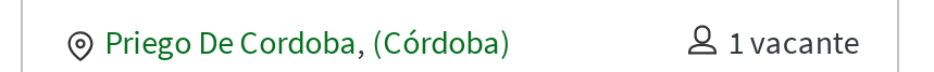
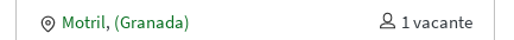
- Priego De Cordoba, (Córdoba)
+ Motril, (Granada)
